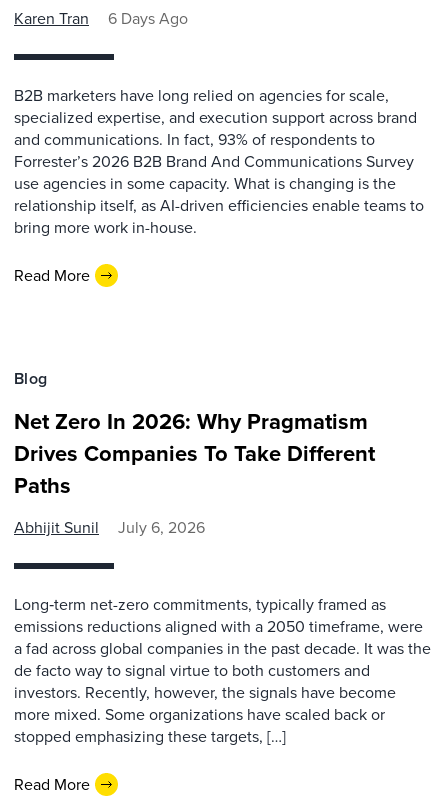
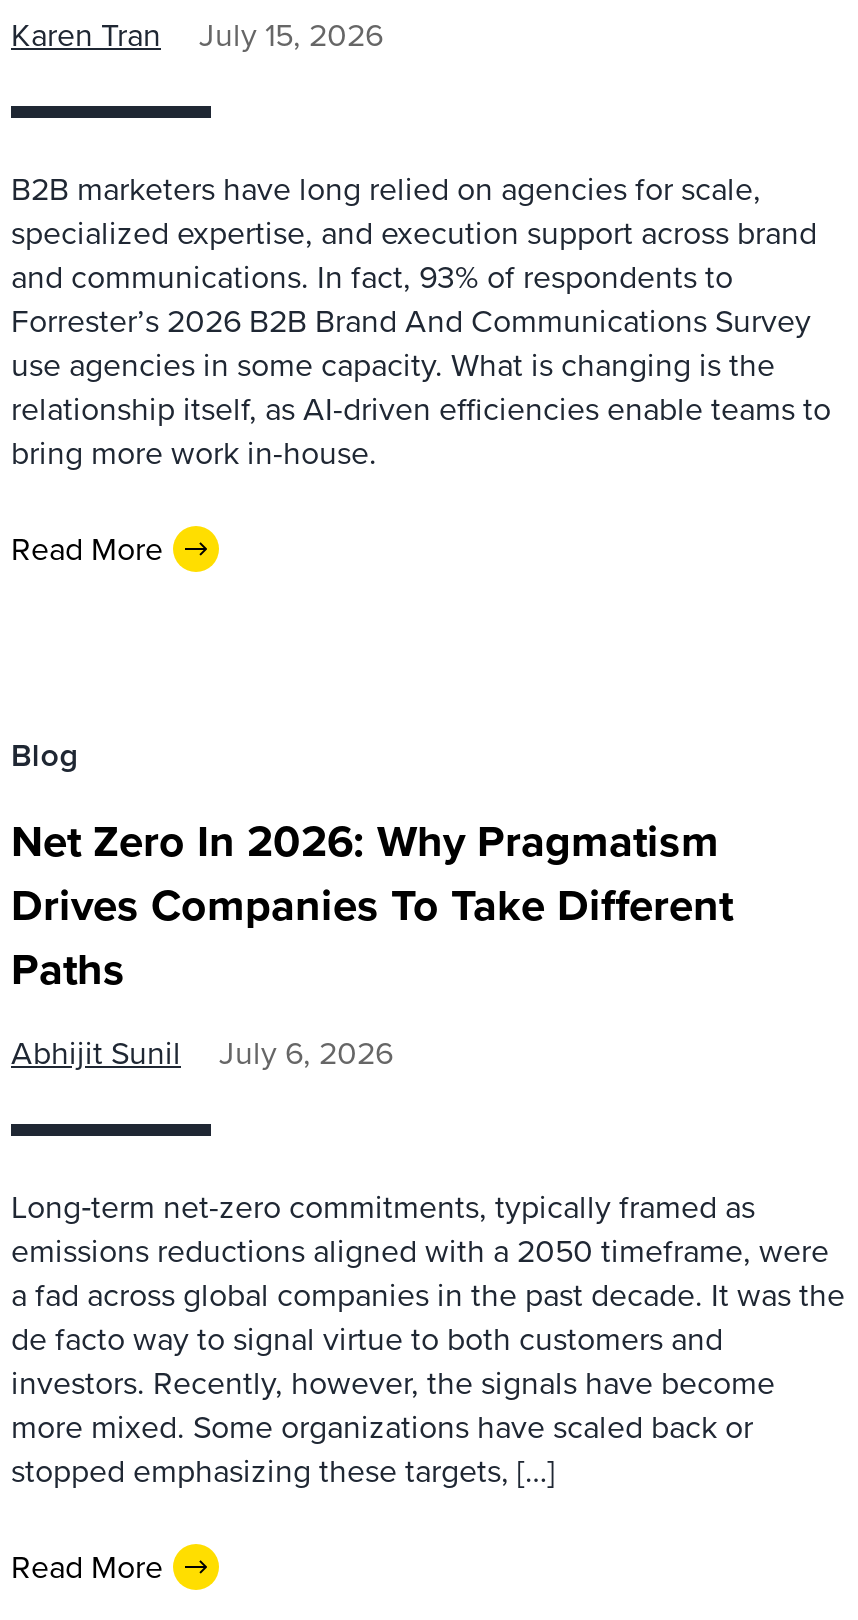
- Karen Tran 6 Days Ago
+ Karen Tran July 15, 2026
